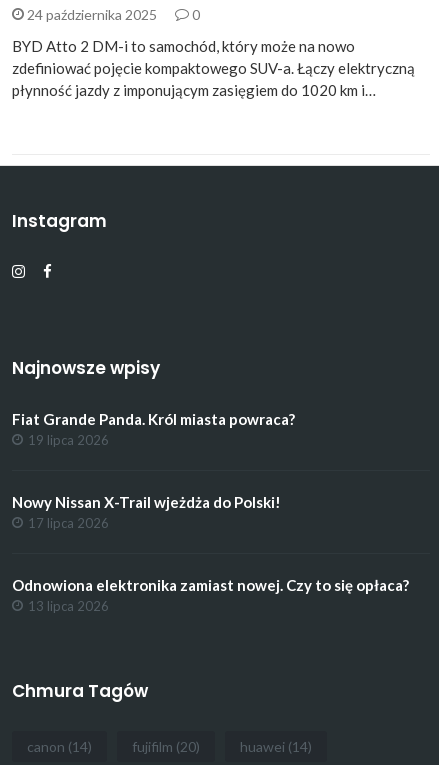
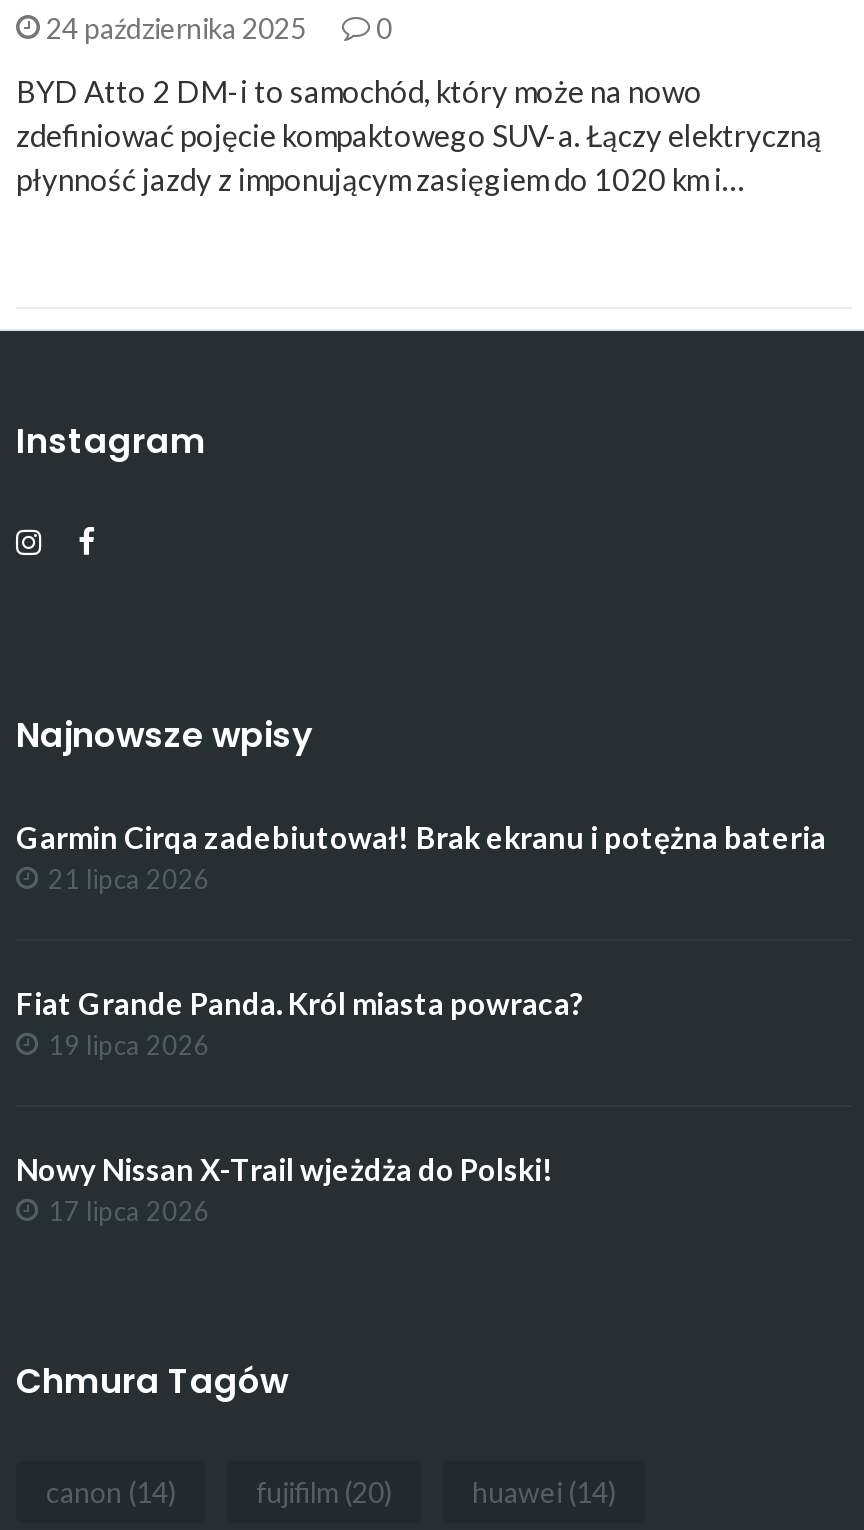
+ Garmin Cirqa zadebiutował! Brak ekranu i potężna bateria
+ 21 lipca 2026

moved down: Fiat Grande Panda. Król miasta powraca? | 19 lipca 2026 | Nowy Nissan X-Trail wjeżdża do Polski! | 17 lipca 2026

- Odnowiona elektronika zamiast nowej. Czy to się opłaca?
- 13 lipca 2026
